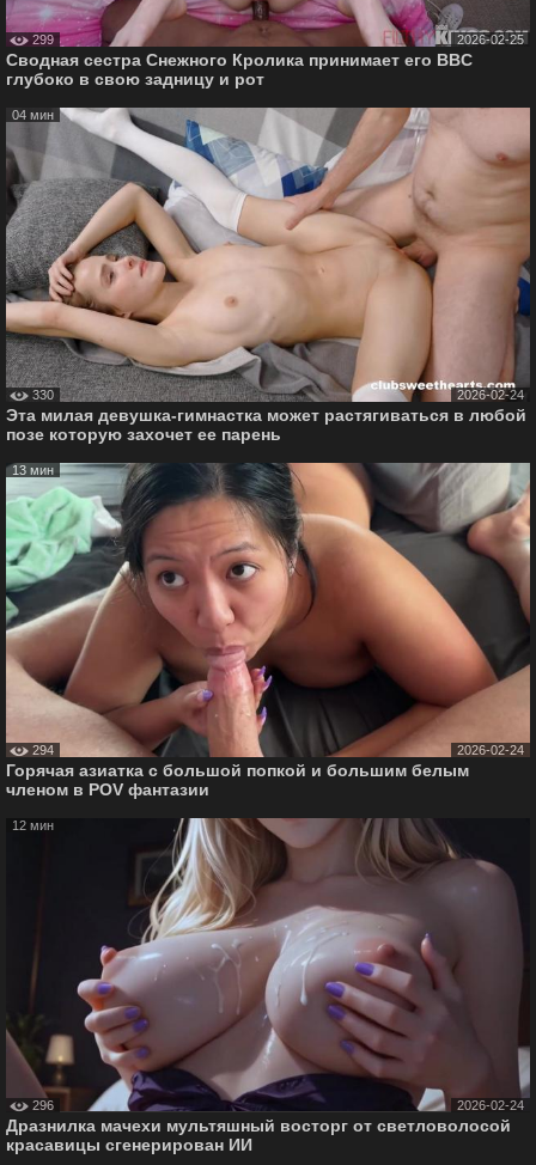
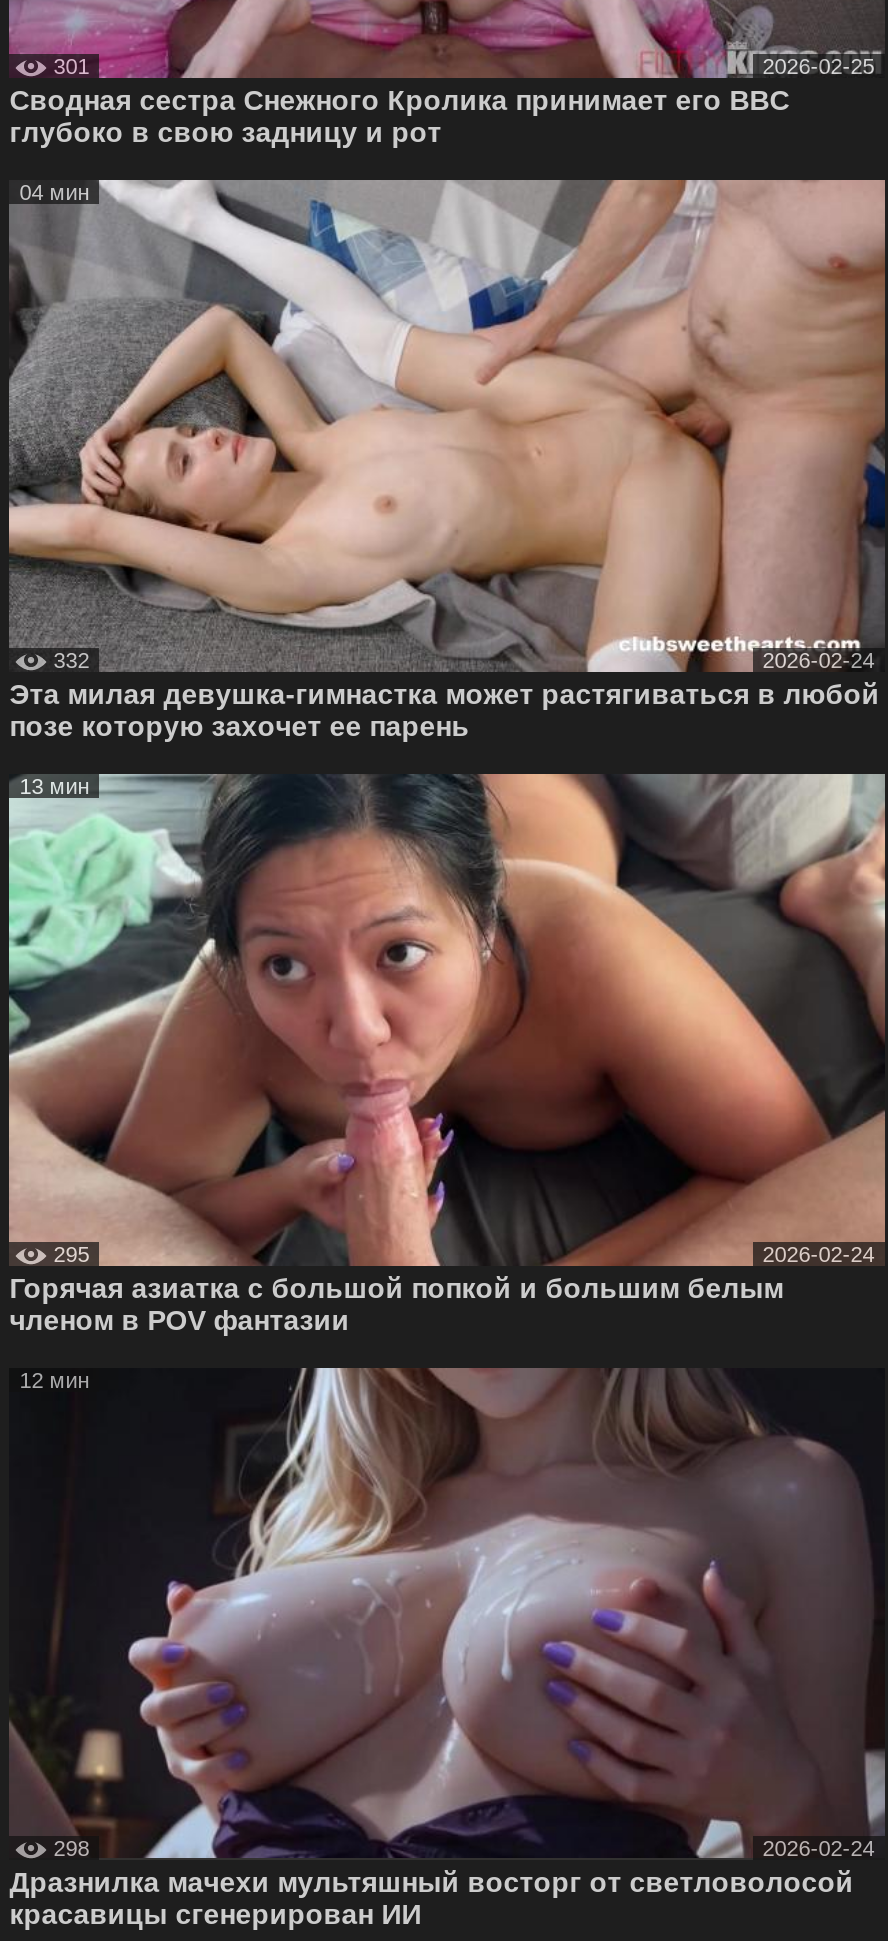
- 299
+ 301

- 330
+ 332

- 294
+ 295

- 296
+ 298
